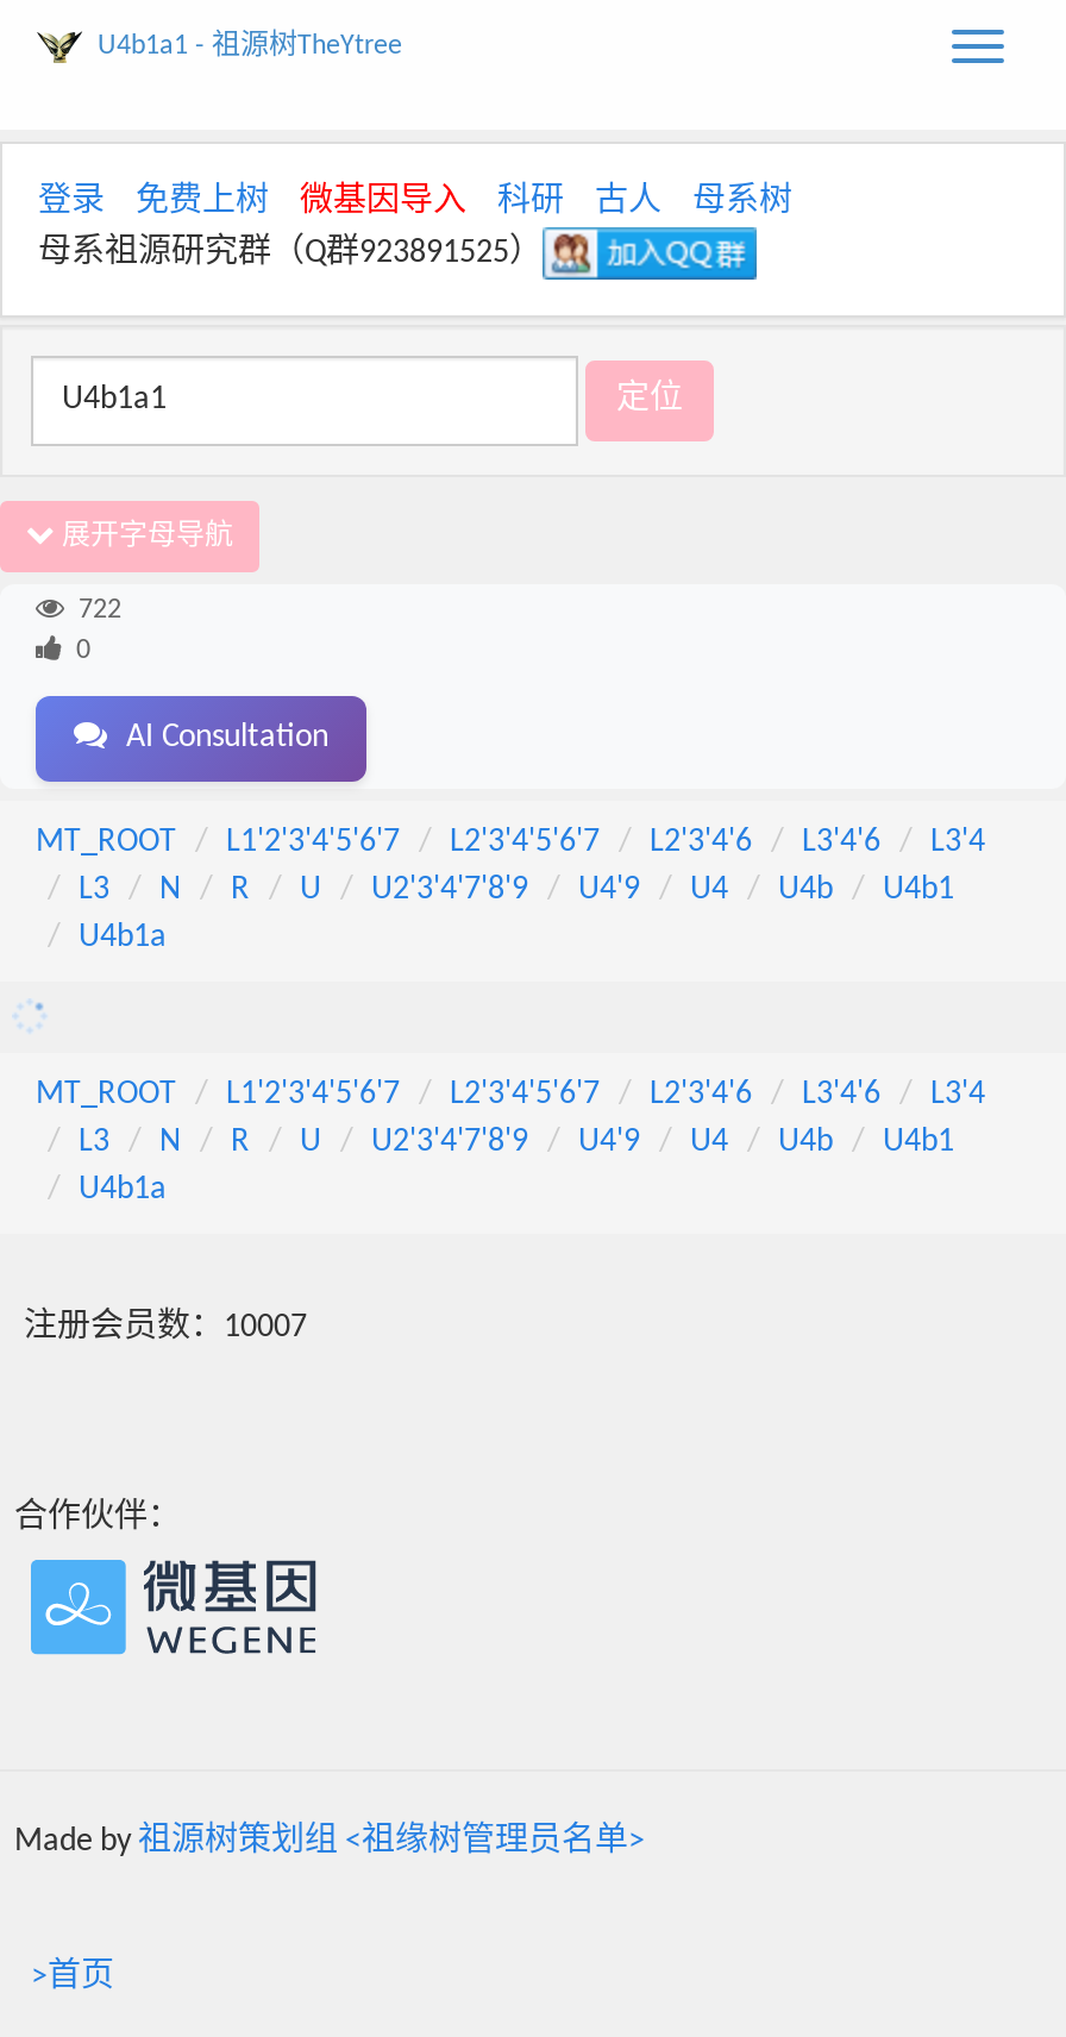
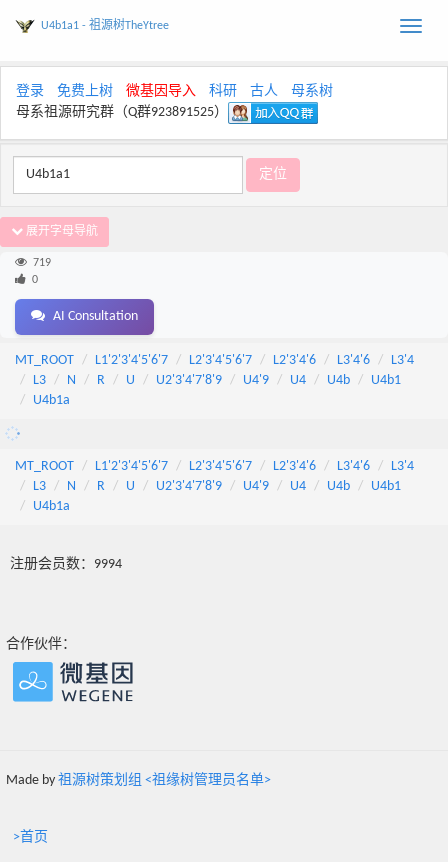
- 722
+ 719

- 注册会员数：10007
+ 注册会员数：9994
